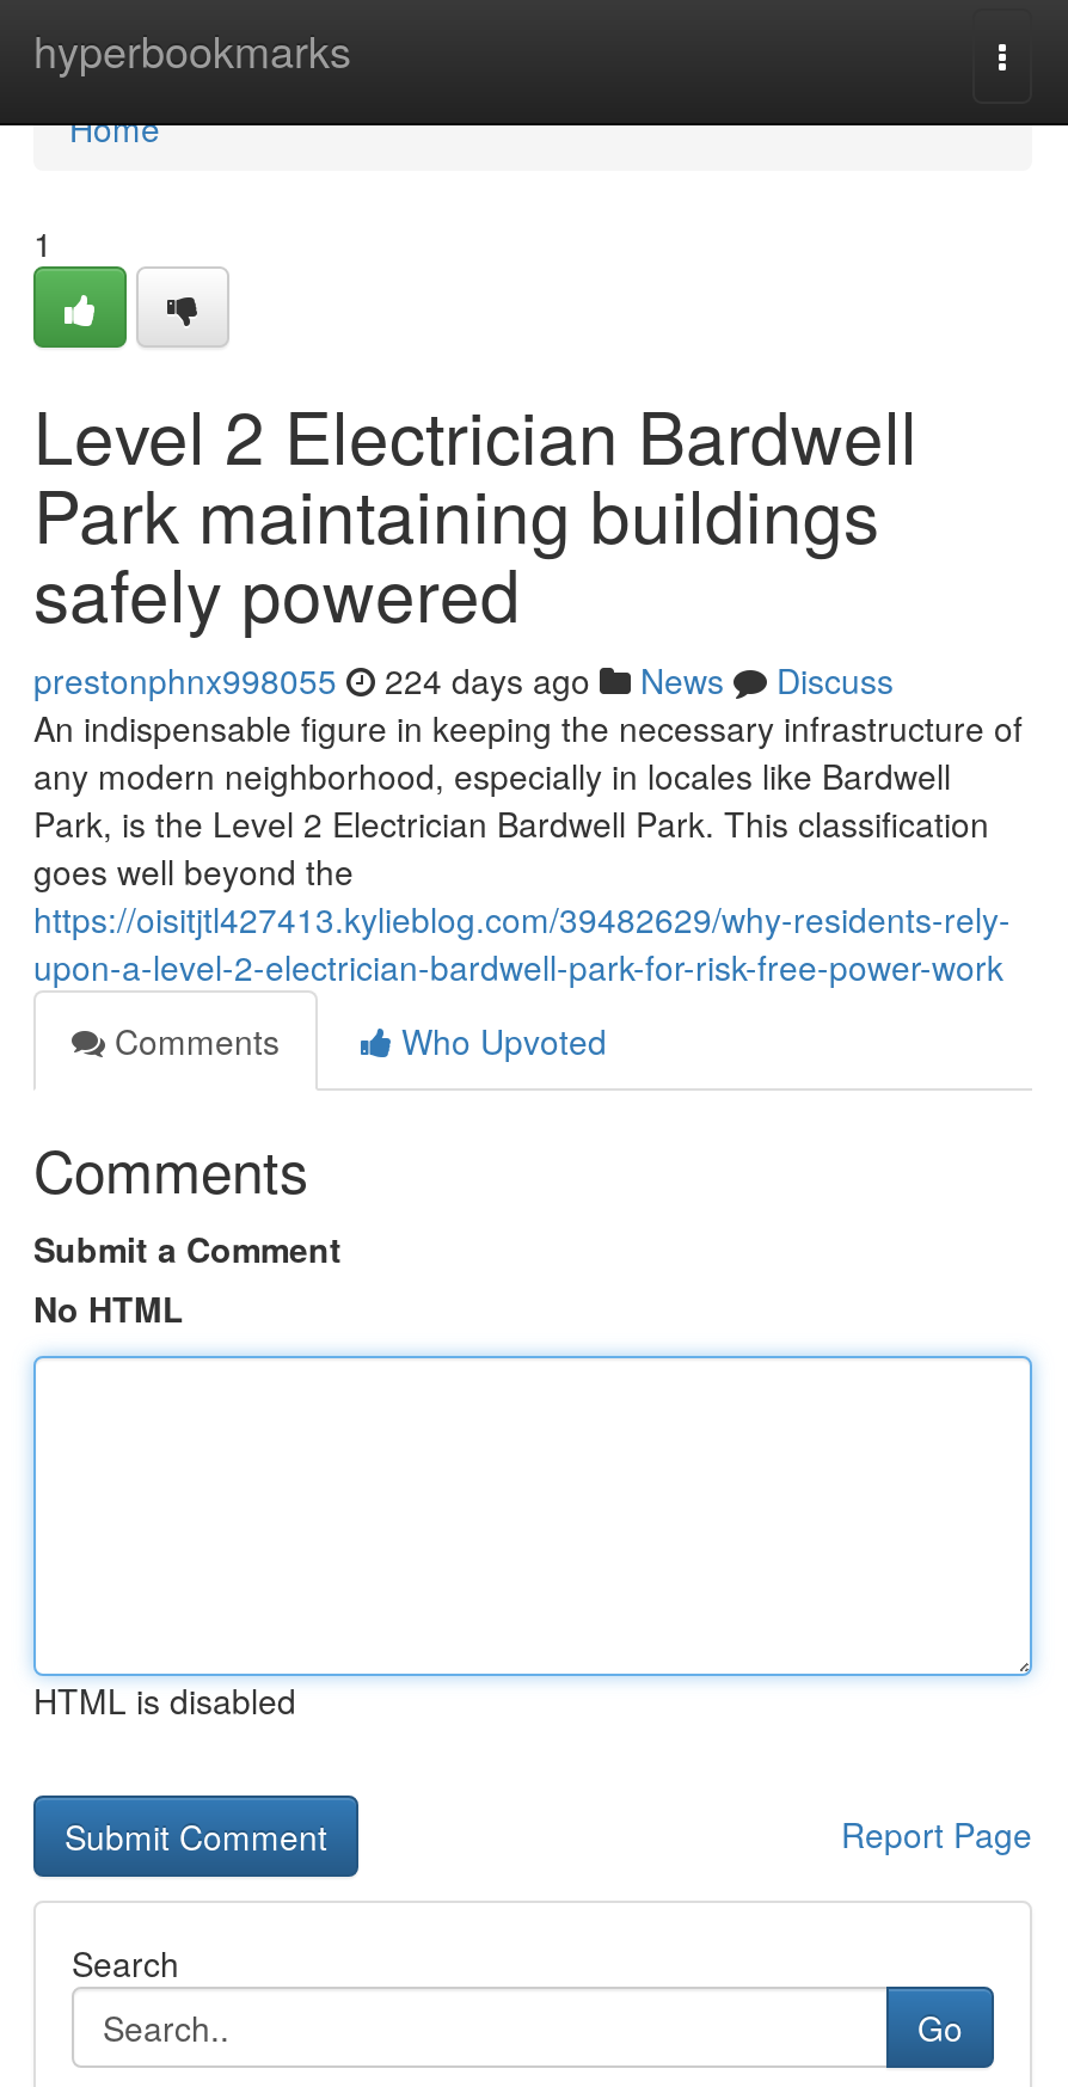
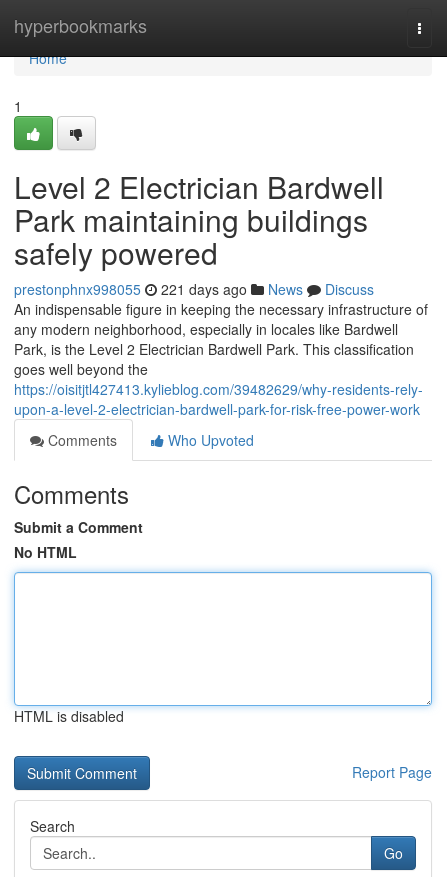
- prestonphnx998055 224 days ago News Discuss
+ prestonphnx998055 221 days ago News Discuss
